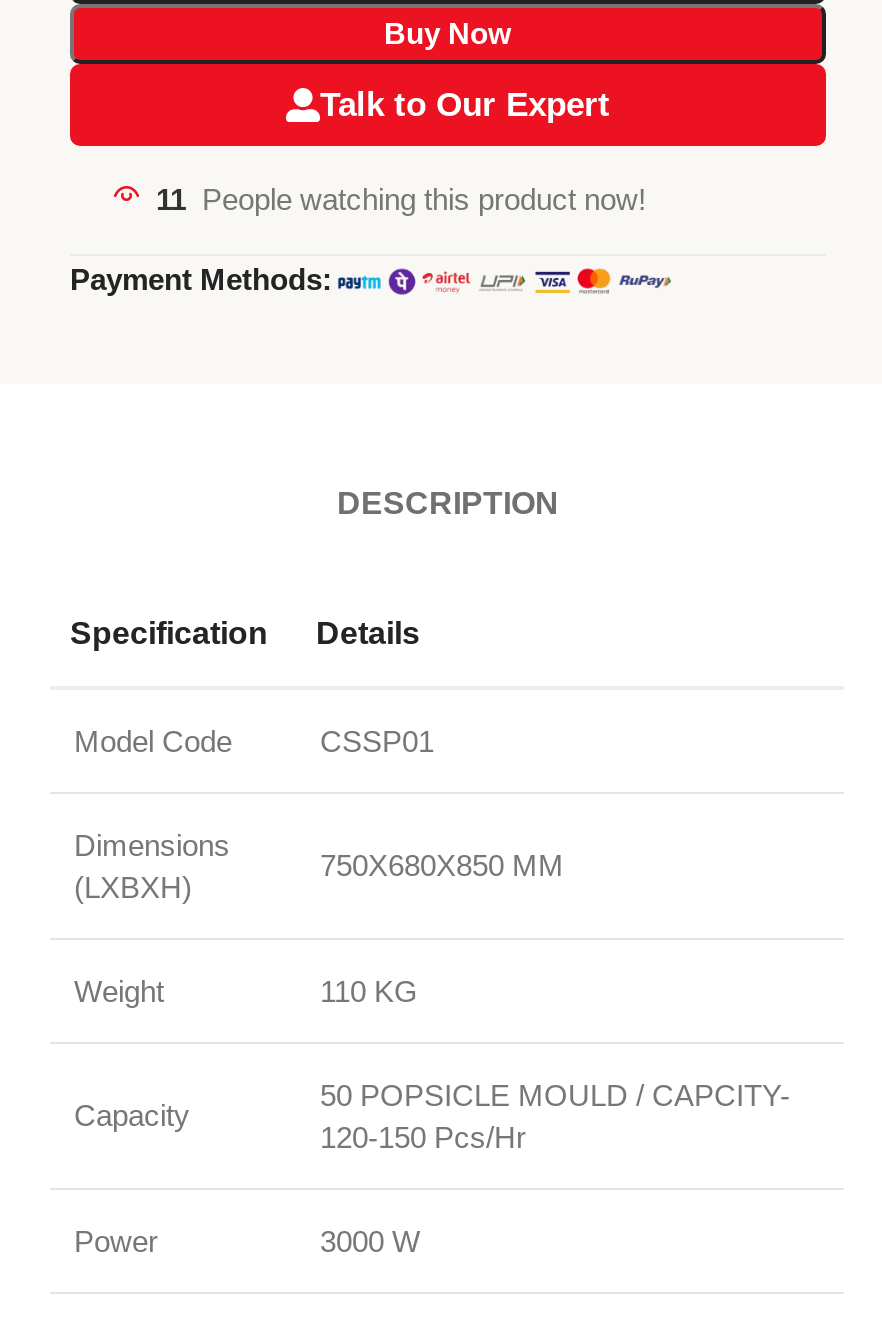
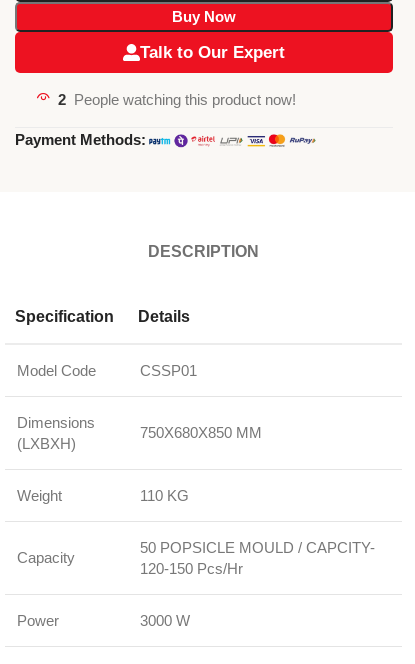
- 11 People watching this product now!
+ 2 People watching this product now!
